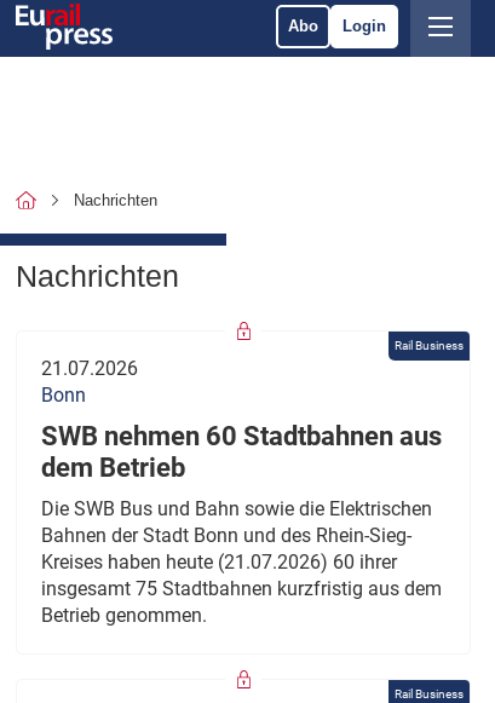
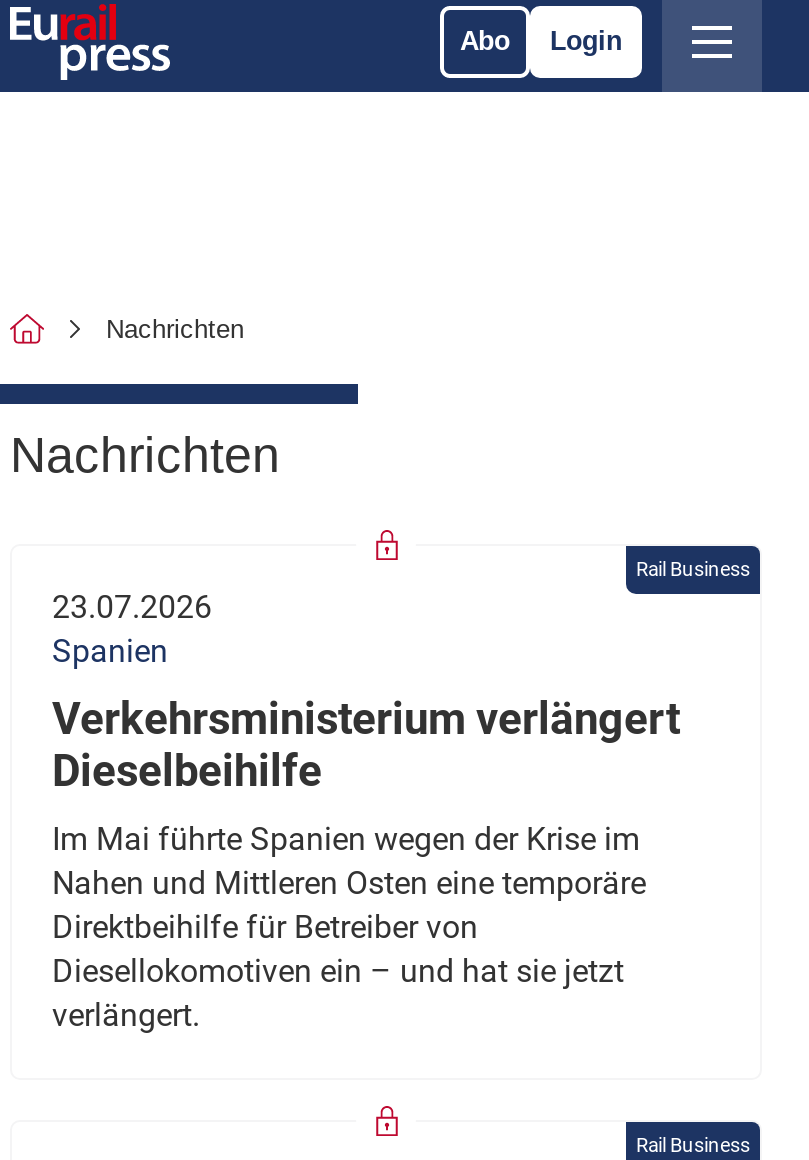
- 21.07.2026
- Bonn
+ 23.07.2026
+ Spanien

- SWB nehmen 60 Stadtbahnen aus
- dem Betrieb
+ Verkehrsministerium verlängert
+ Dieselbeihilfe

- Die SWB Bus und Bahn sowie die Elektrischen
- Bahnen der Stadt Bonn und des Rhein-Sieg-
- Kreises haben heute (21.07.2026) 60 ihrer
- insgesamt 75 Stadtbahnen kurzfristig aus dem
- Betrieb genommen.
+ Im Mai führte Spanien wegen der Krise im
+ Nahen und Mittleren Osten eine temporäre
+ Direktbeihilfe für Betreiber von
+ Diesellokomotiven ein – und hat sie jetzt
+ verlängert.
